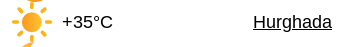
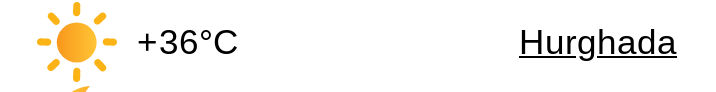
- +35°C
+ +36°C
